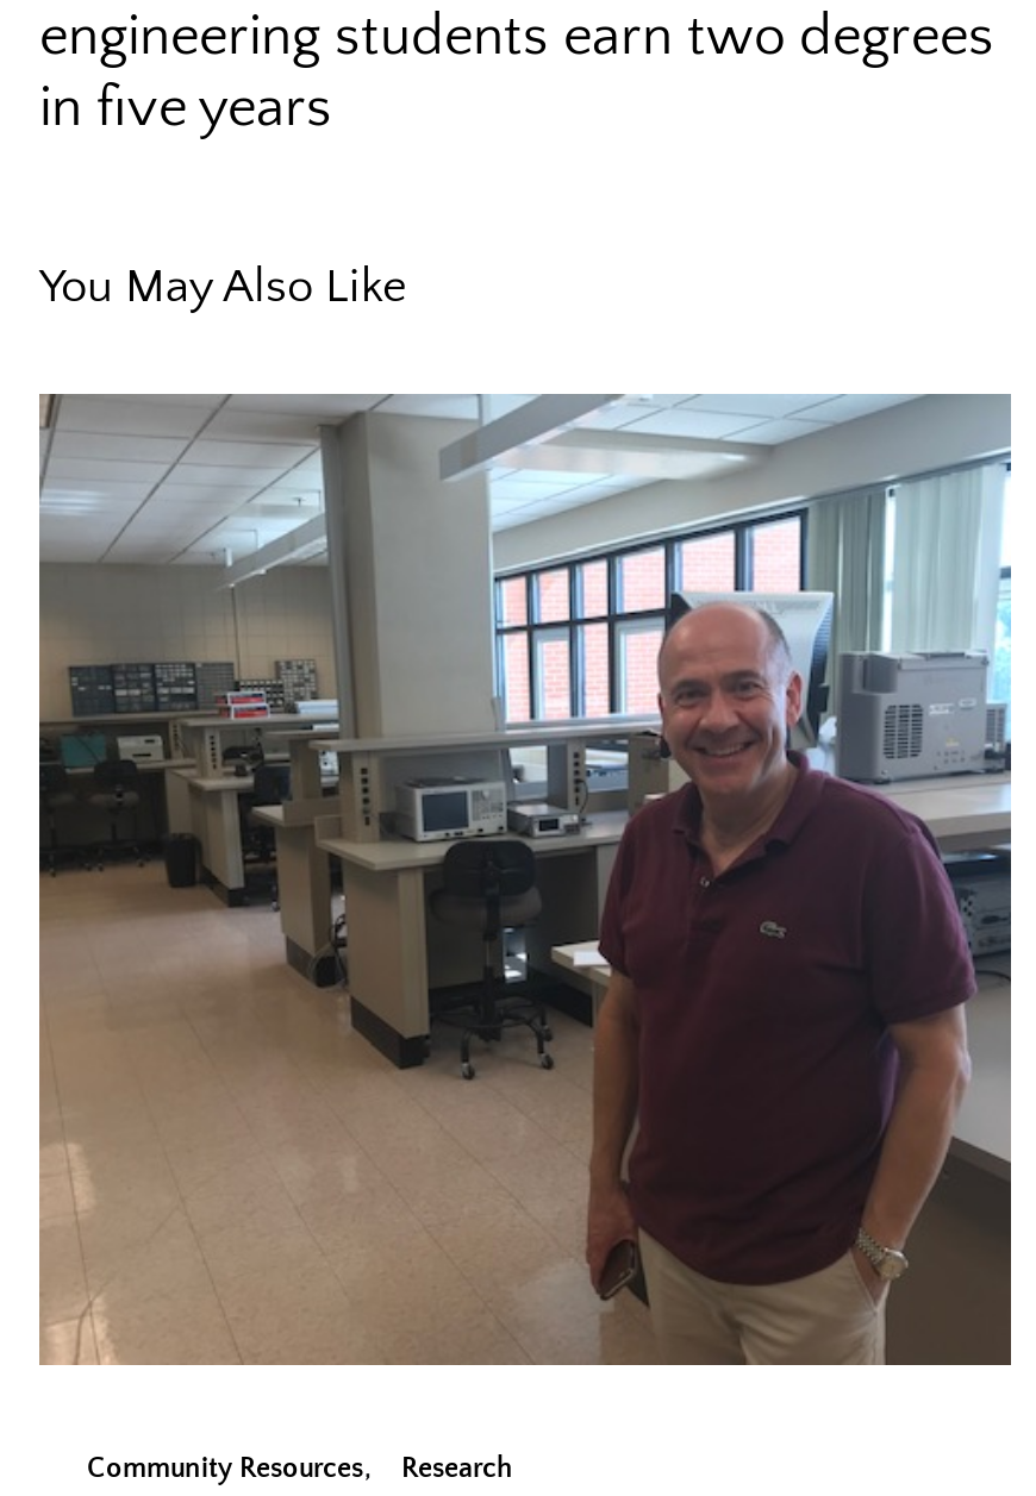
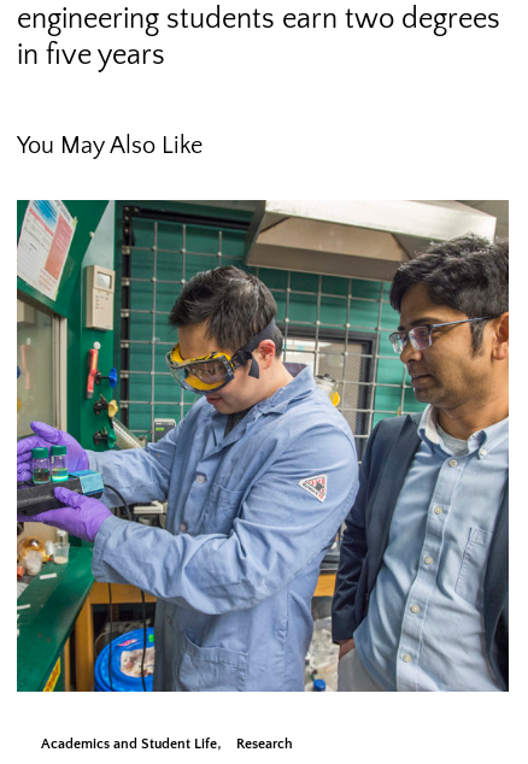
- [image]
- Community Resources
+ [image]
+ Academics and Student Life
